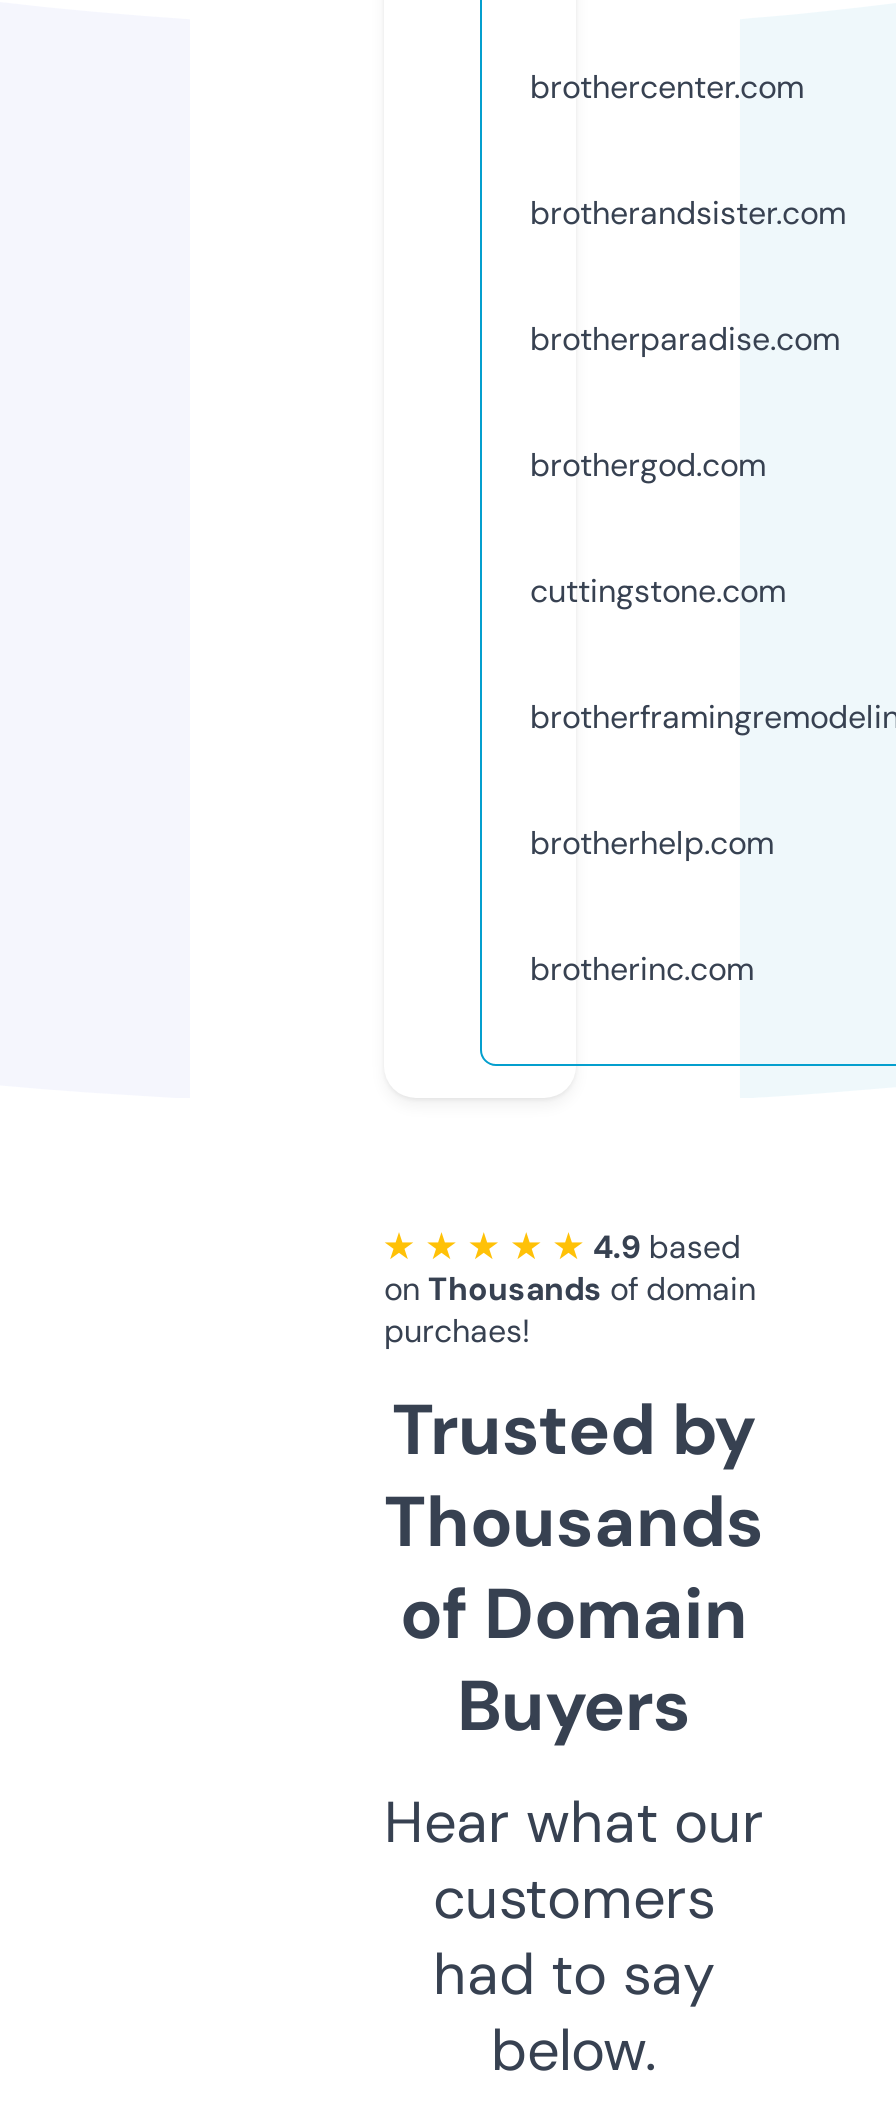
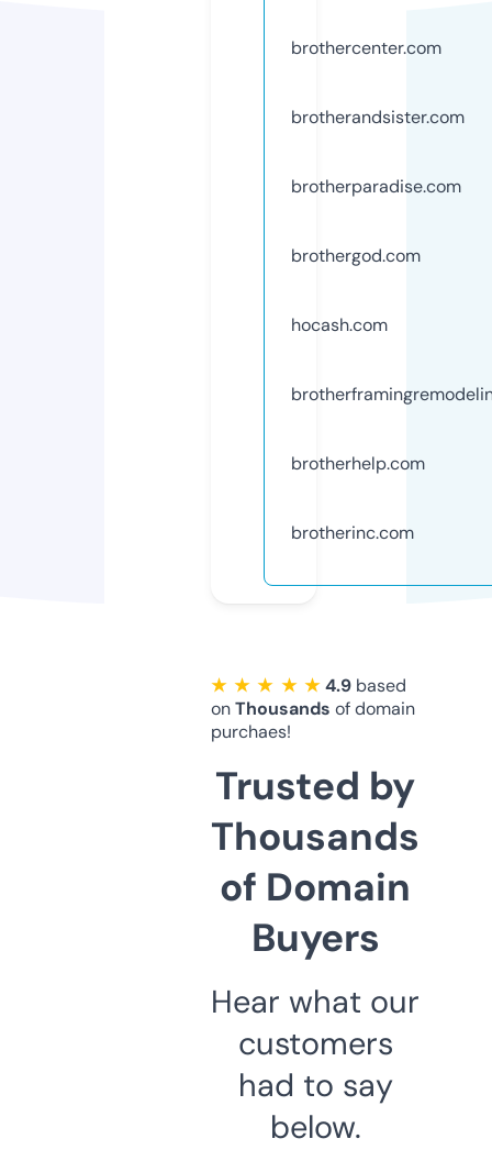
- cuttingstone.com
+ hocash.com
